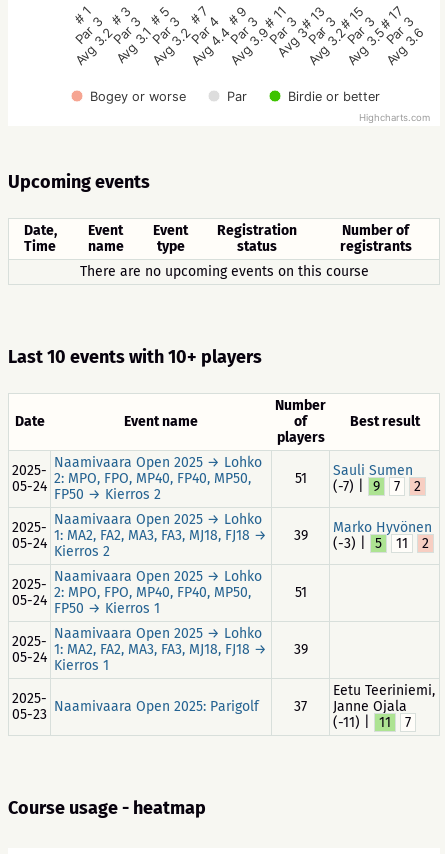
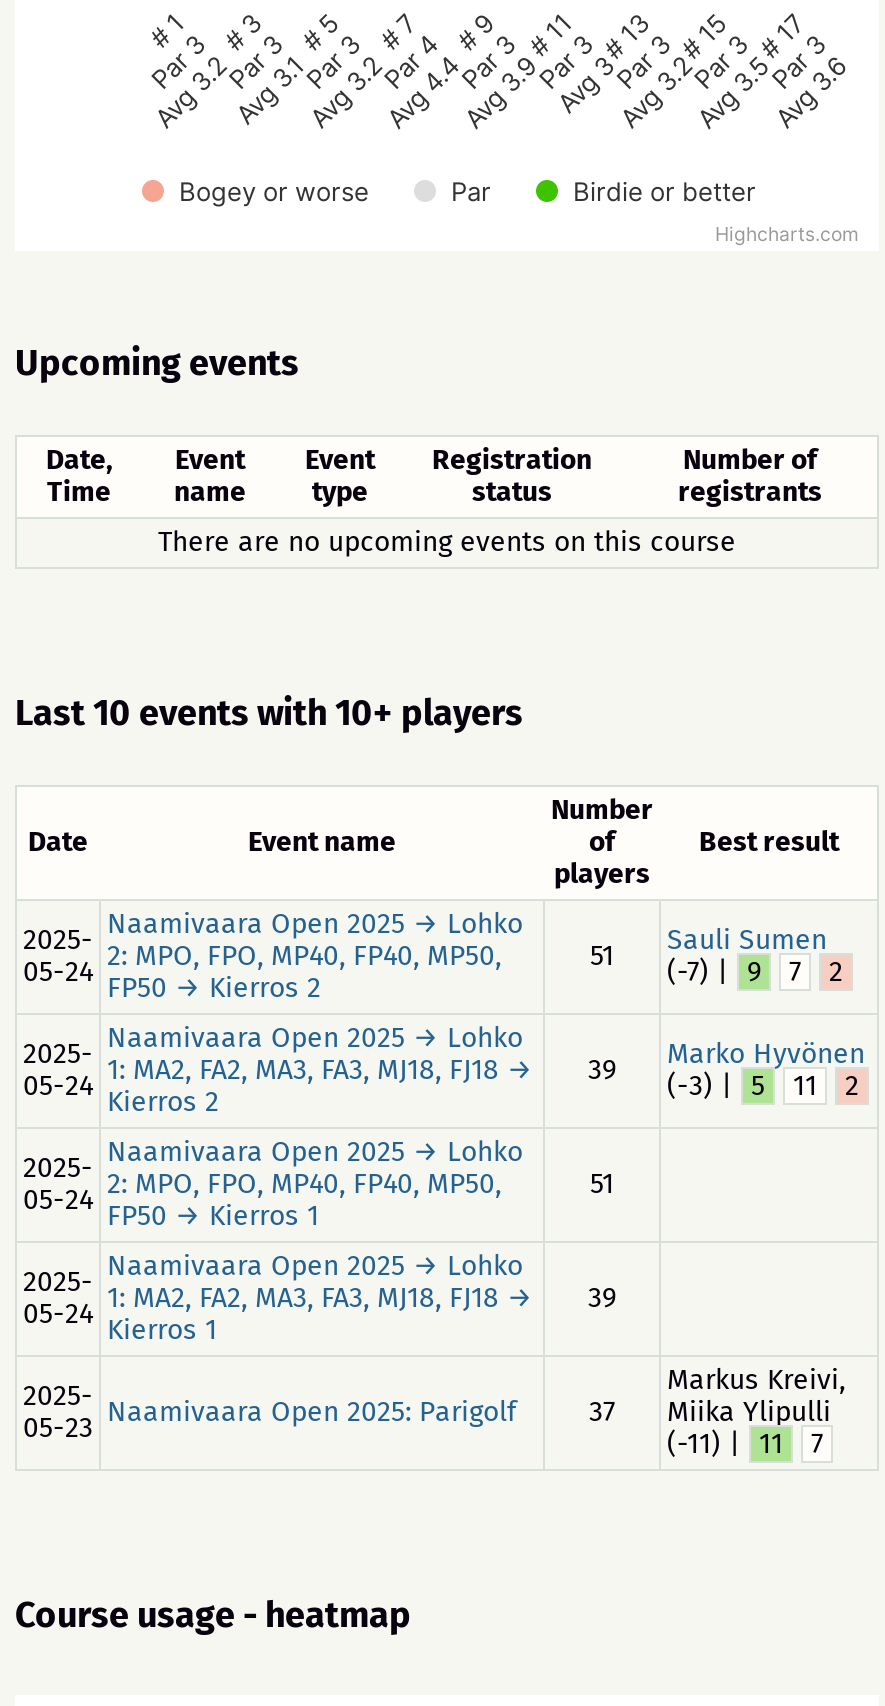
- Eetu Teeriniemi,
- Janne Ojala
+ Markus Kreivi,
+ Miika Ylipulli
